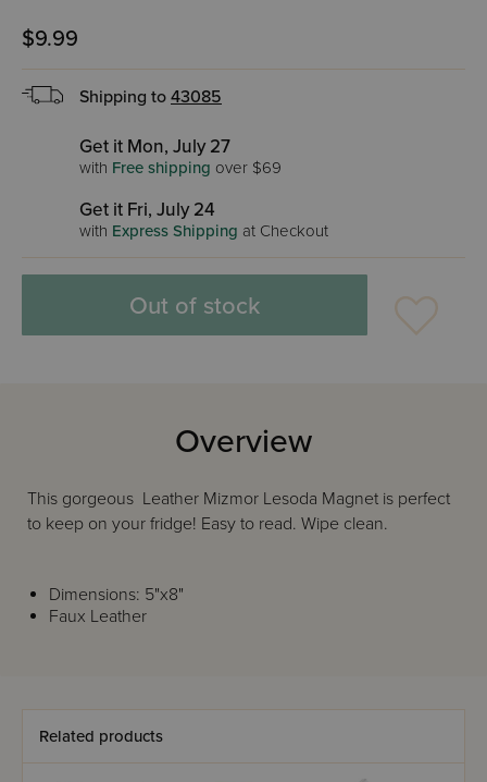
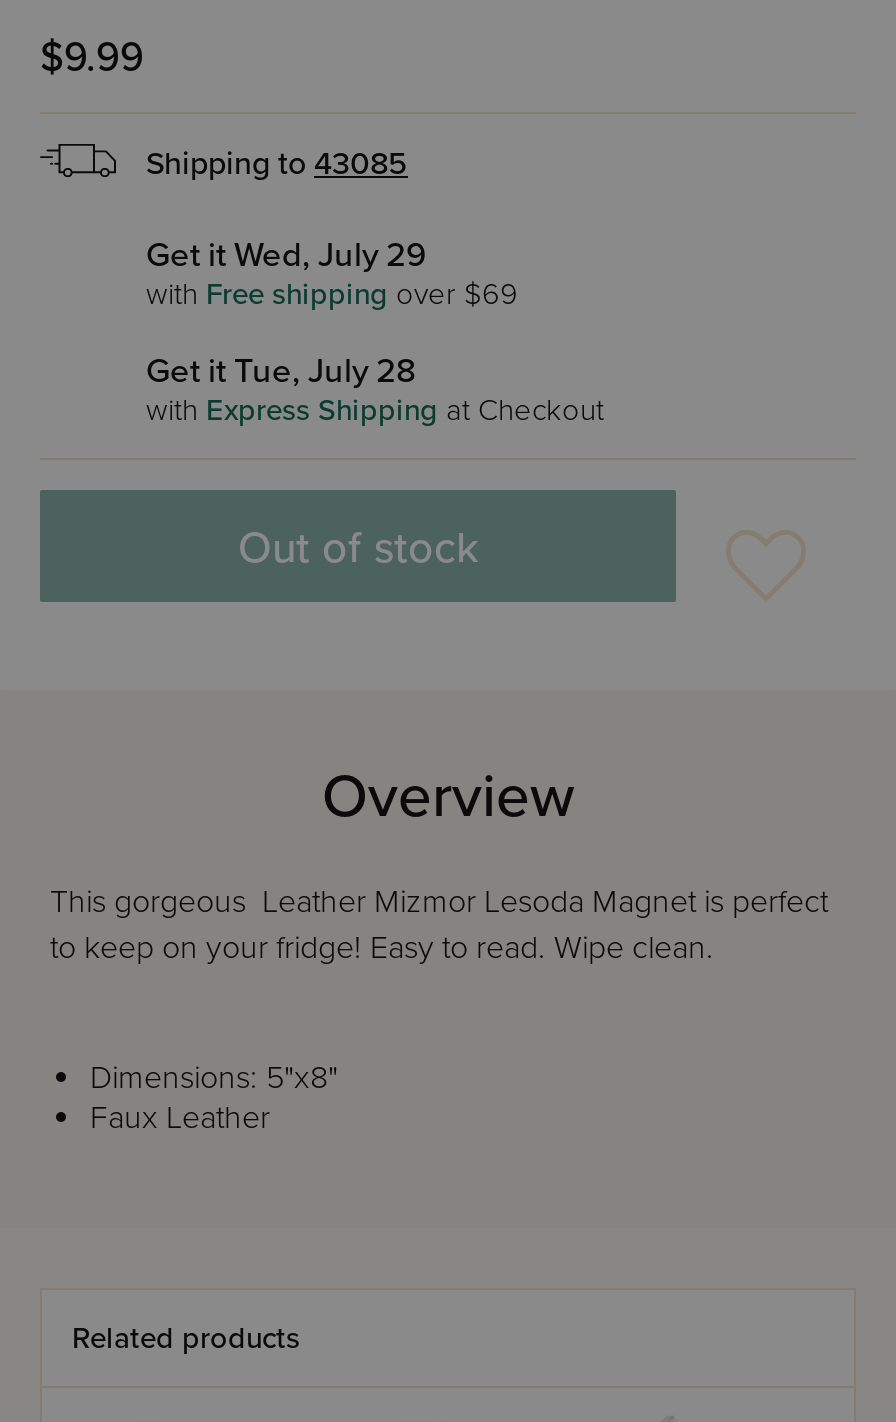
- Get it Mon, July 27
+ Get it Wed, July 29

- Get it Fri, July 24
+ Get it Tue, July 28
